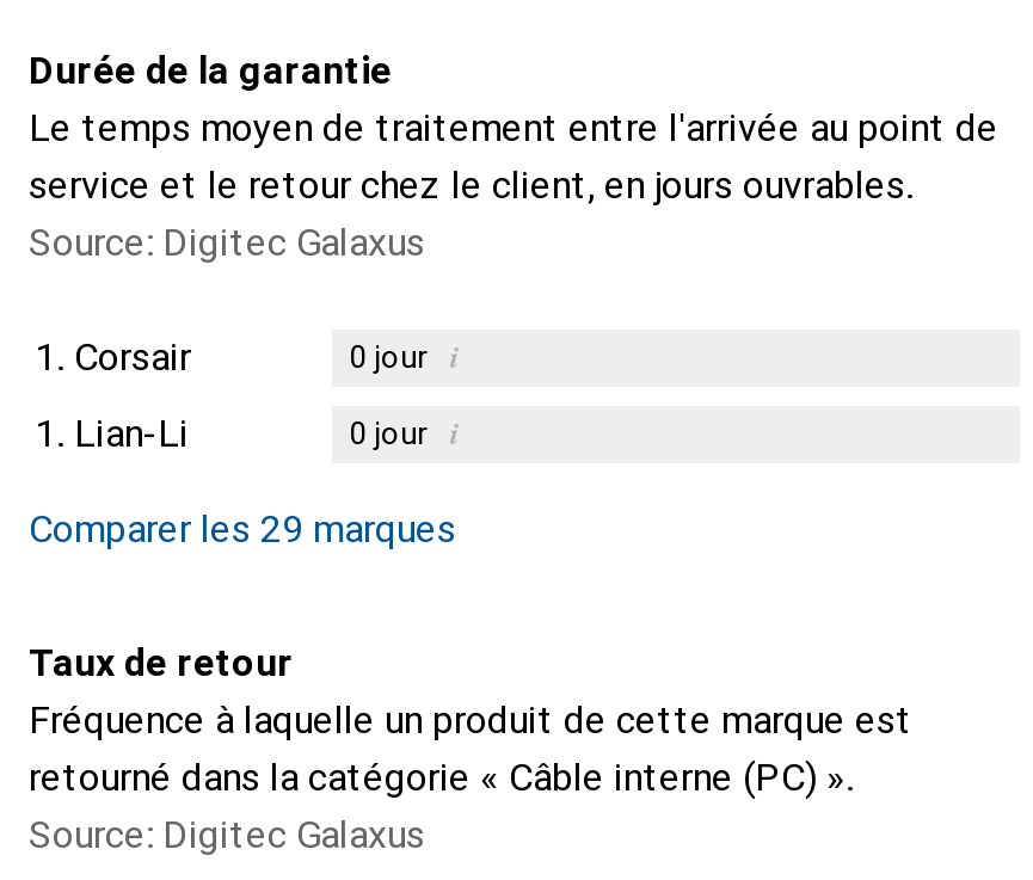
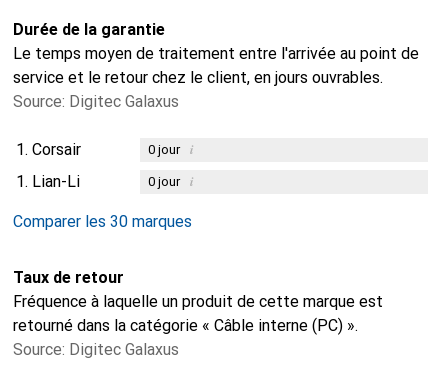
- Comparer les 29 marques
+ Comparer les 30 marques
